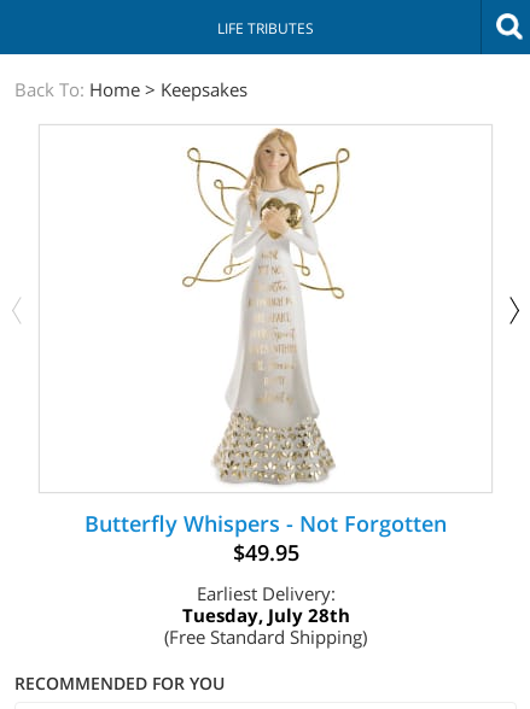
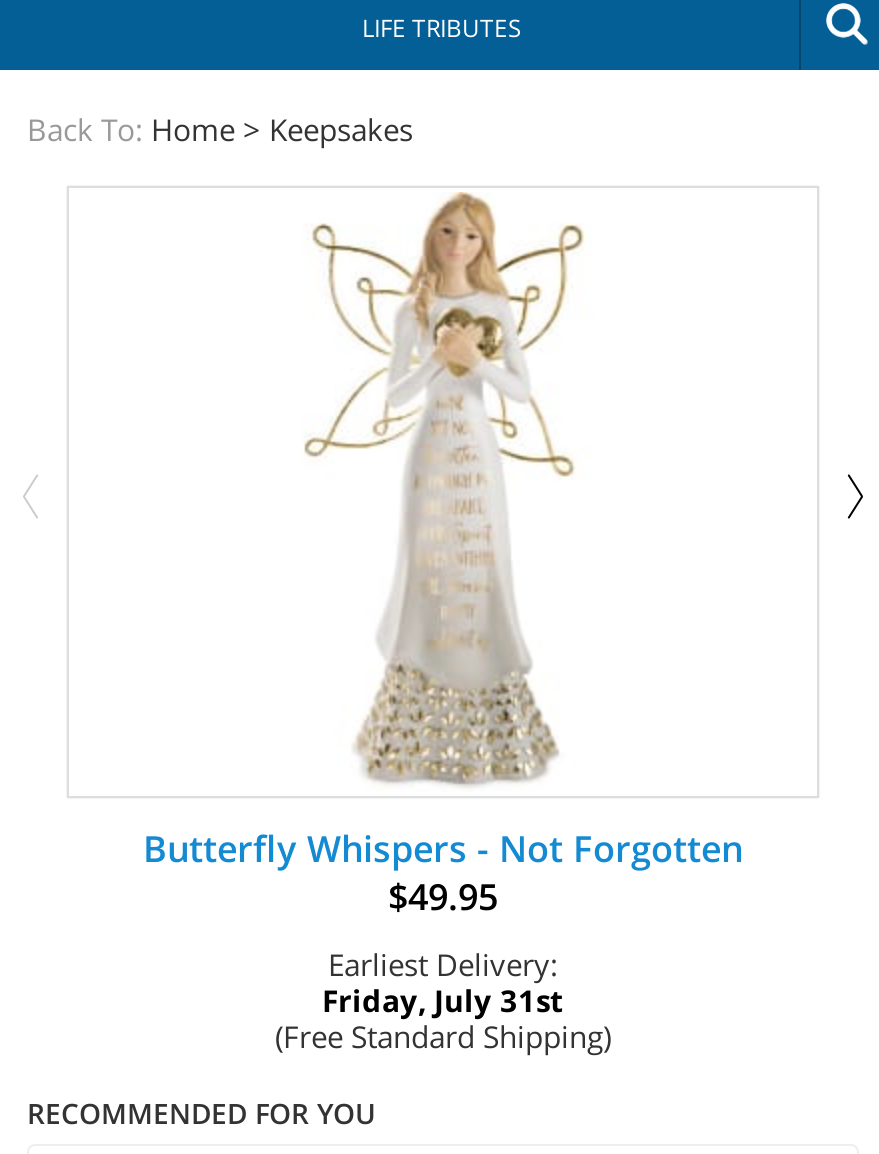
- Tuesday, July 28th
+ Friday, July 31st
